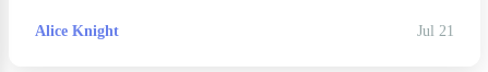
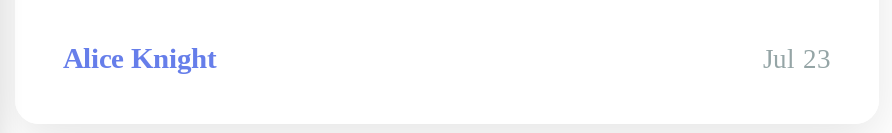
- Jul 21
+ Jul 23
